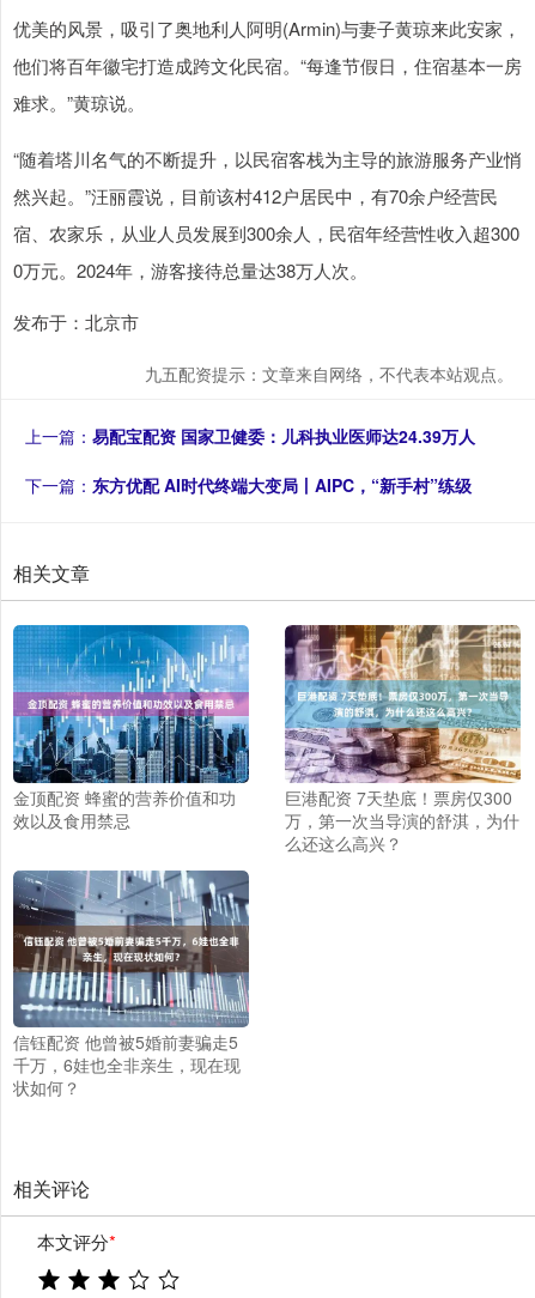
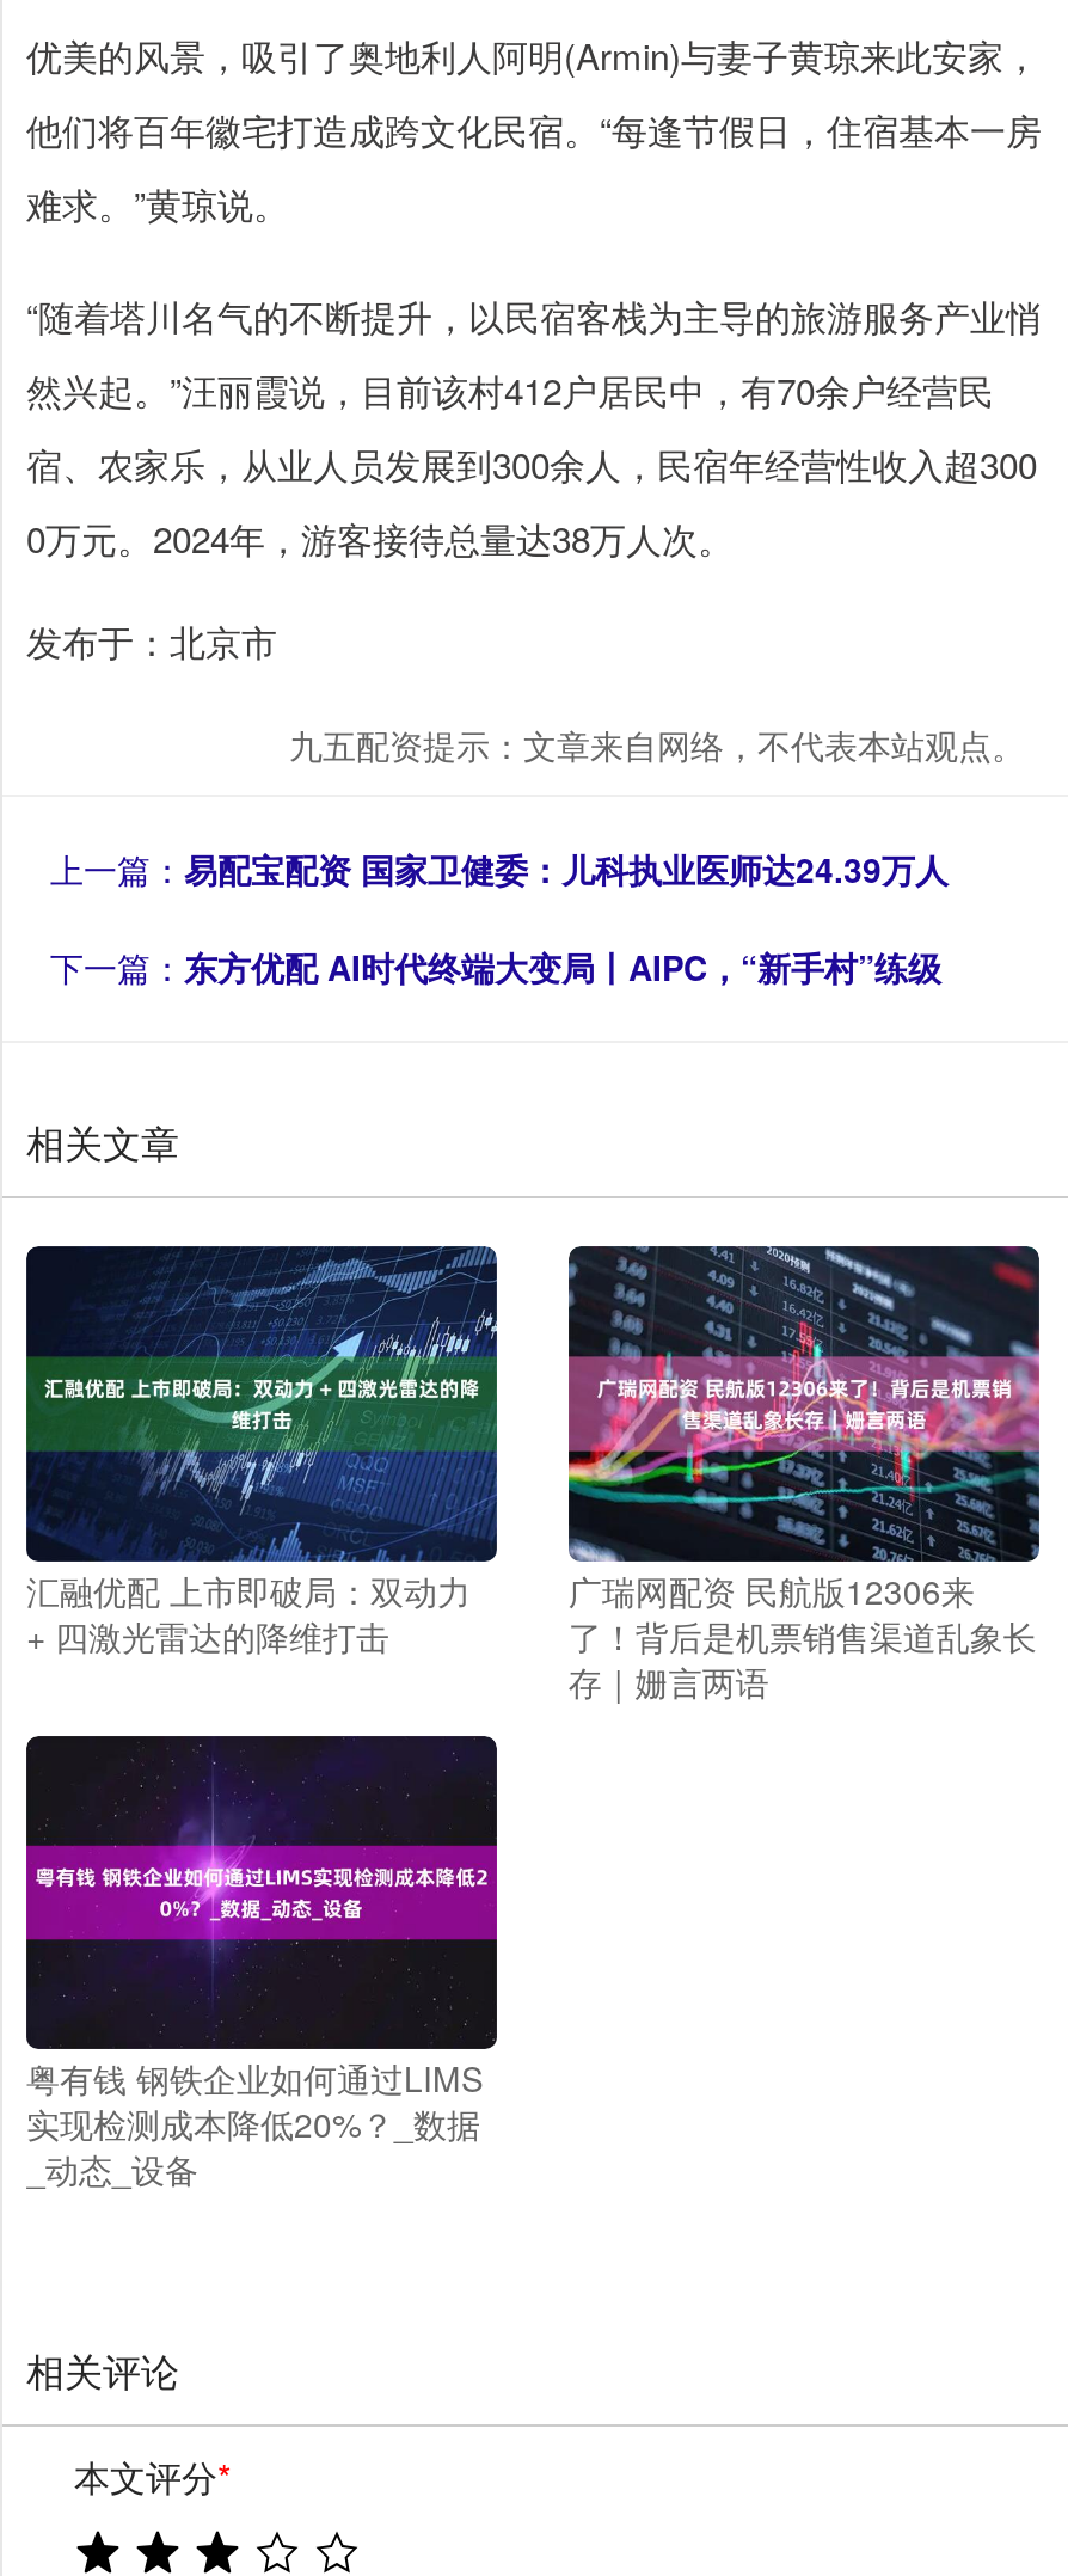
- [image]
- 金顶配资 蜂蜜的营养价值和功
- 效以及食用禁忌
+ [image]
+ 汇融优配 上市即破局：双动力
+ + 四激光雷达的降维打击

- [image]
- 巨港配资 7天垫底！票房仅300
- 万，第一次当导演的舒淇，为什
- 么还这么高兴？
+ [image]
+ 广瑞网配资 民航版12306来
+ 了！背后是机票销售渠道乱象长
+ 存｜姗言两语

- [image]
- 信钰配资 他曾被5婚前妻骗走5
- 千万，6娃也全非亲生，现在现
- 状如何？
+ [image]
+ 粤有钱 钢铁企业如何通过LIMS
+ 实现检测成本降低20%？_数据
+ _动态_设备
